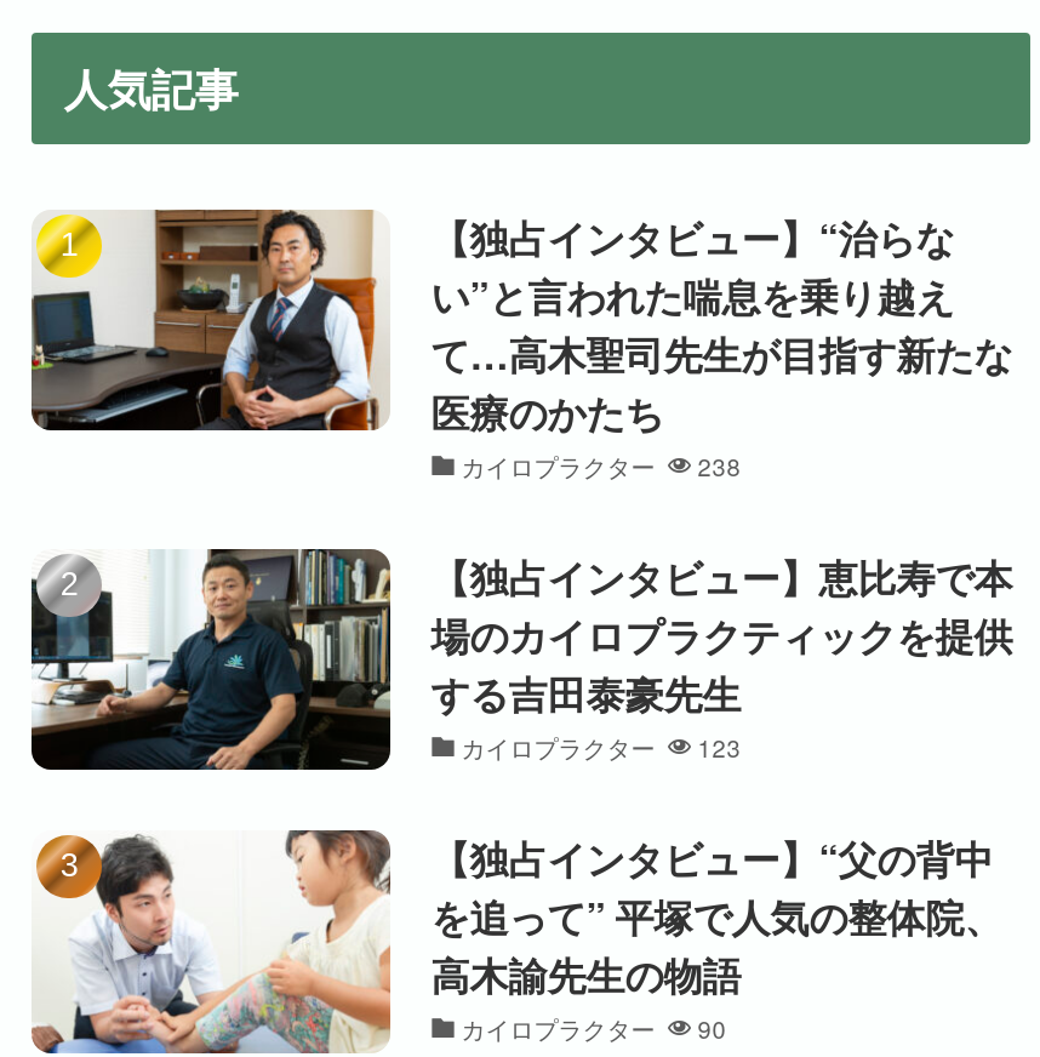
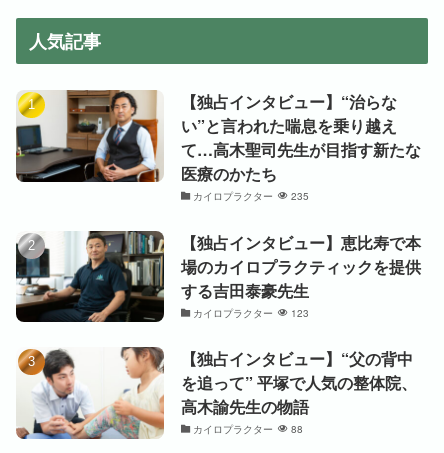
- カイロプラクター 238
+ カイロプラクター 235

- カイロプラクター 90
+ カイロプラクター 88
